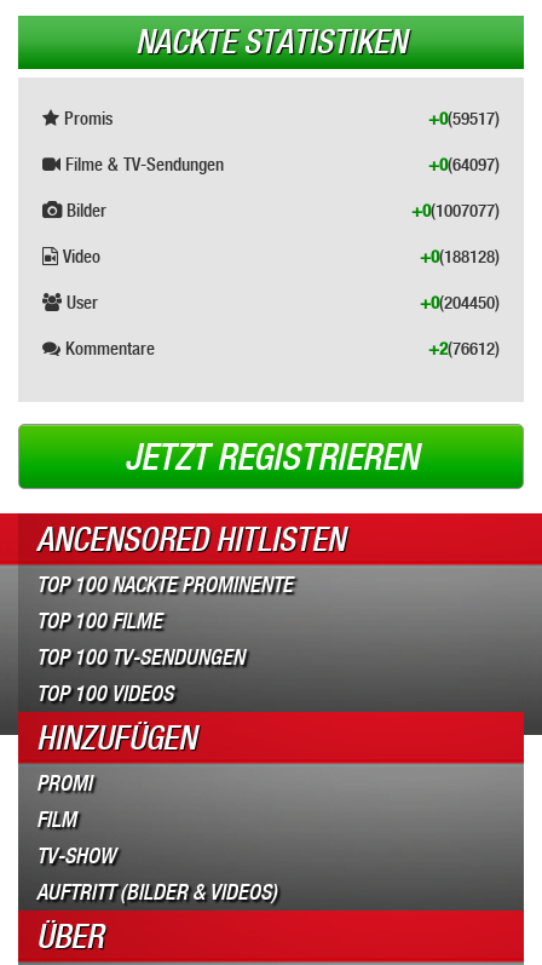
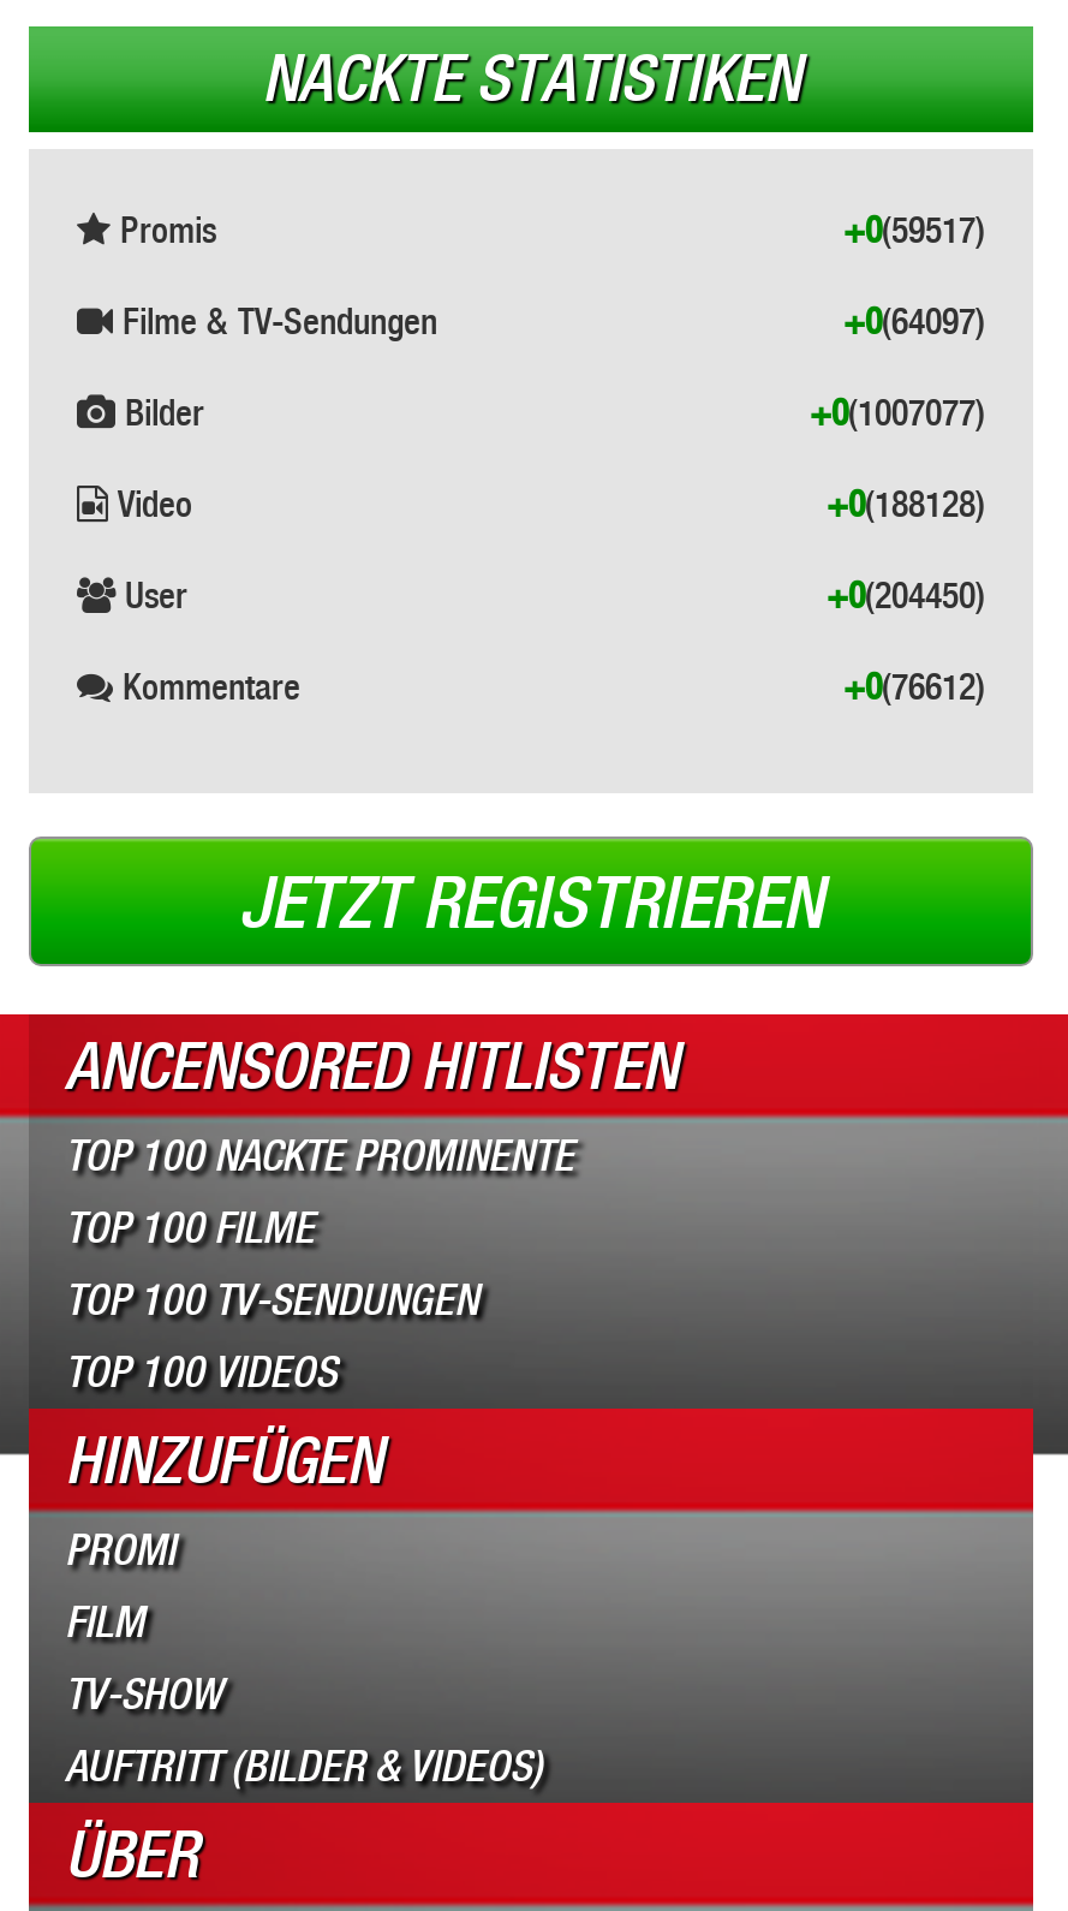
- +2 (76612)
+ +0 (76612)
